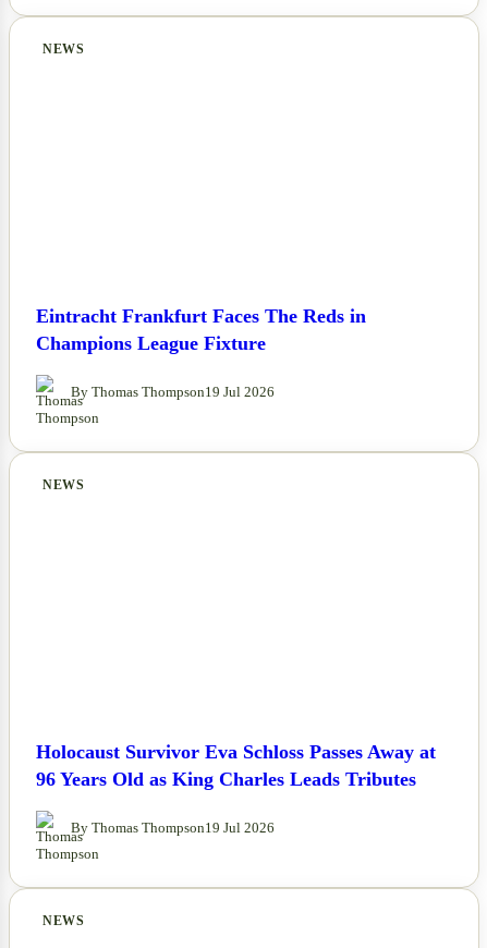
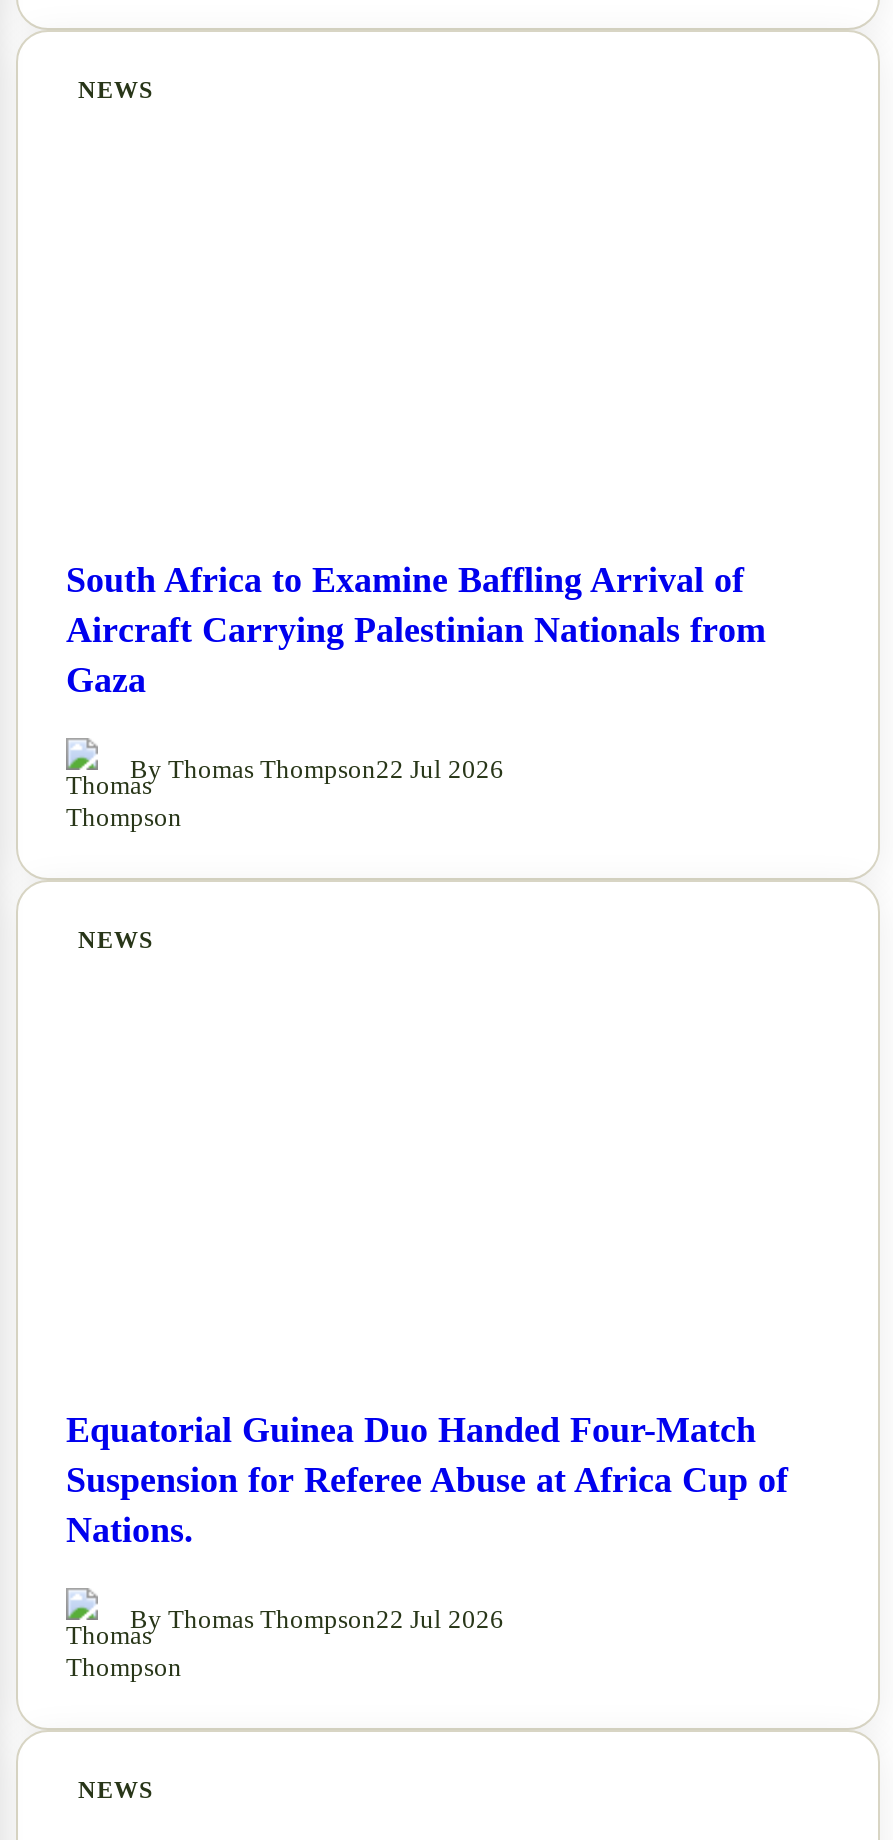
- Eintracht Frankfurt Faces The Reds in
- Champions League Fixture
+ South Africa to Examine Baffling Arrival of
+ Aircraft Carrying Palestinian Nationals from
+ Gaza

- By Thomas Thompson19 Jul 2026
+ By Thomas Thompson22 Jul 2026

- Holocaust Survivor Eva Schloss Passes Away at
- 96 Years Old as King Charles Leads Tributes
+ Equatorial Guinea Duo Handed Four-Match
+ Suspension for Referee Abuse at Africa Cup of
+ Nations.

- By Thomas Thompson19 Jul 2026
+ By Thomas Thompson22 Jul 2026
